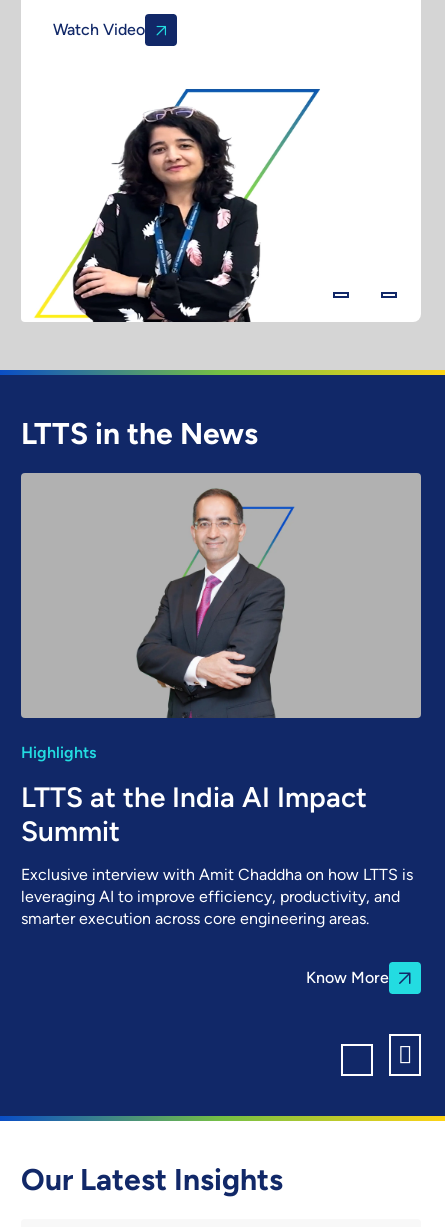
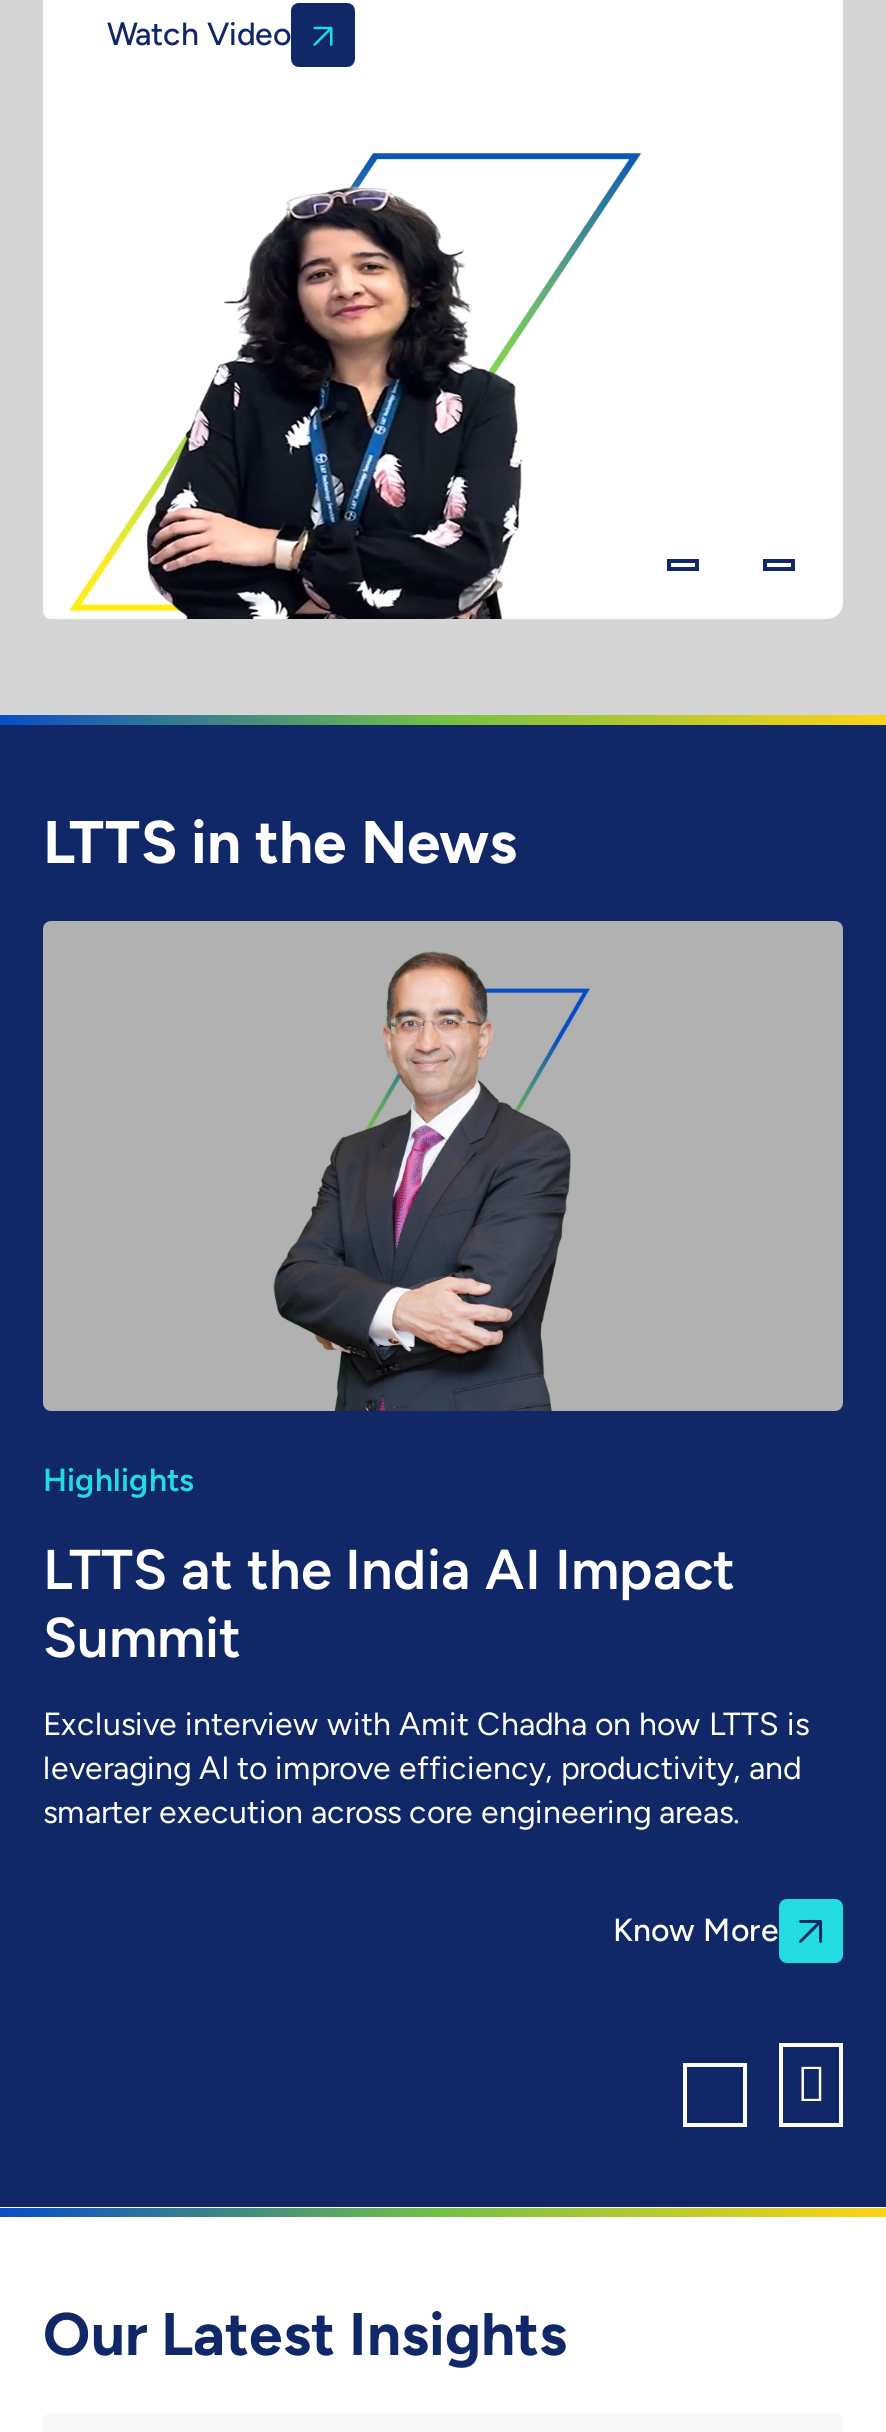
- Exclusive interview with Amit Chaddha on how LTTS is
+ Exclusive interview with Amit Chadha on how LTTS is
